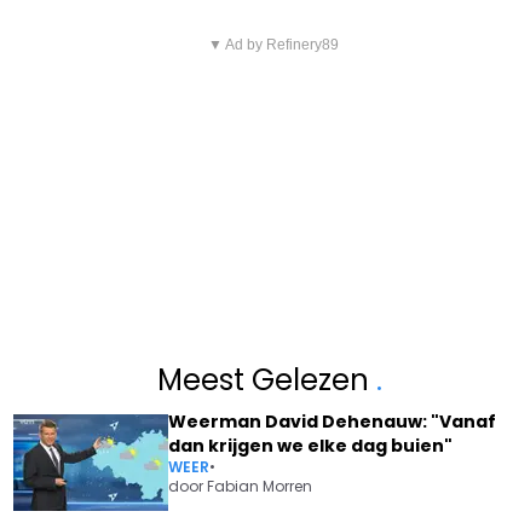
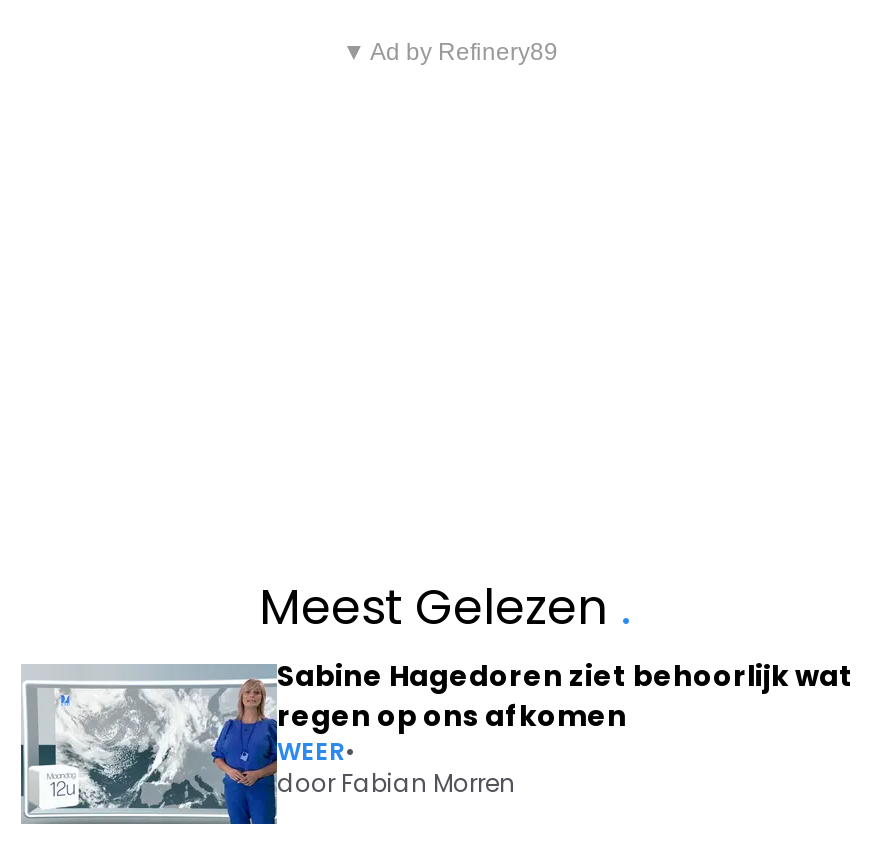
- [image]
- Weerman David Dehenauw: "Vanaf
- dan krijgen we elke dag buien"
+ [image]
+ Sabine Hagedoren ziet behoorlijk wat
+ regen op ons afkomen
